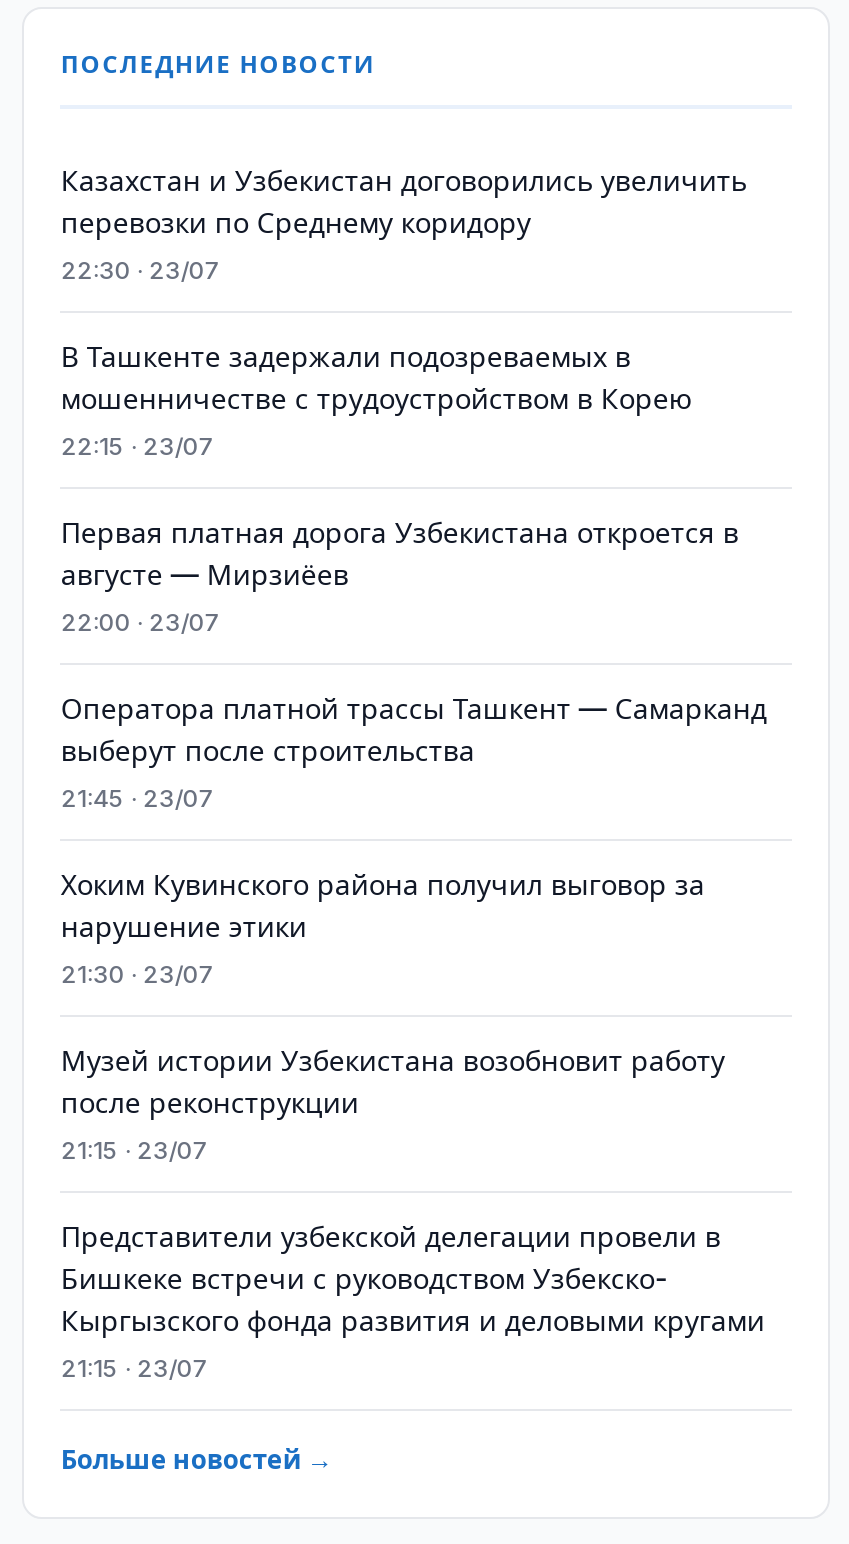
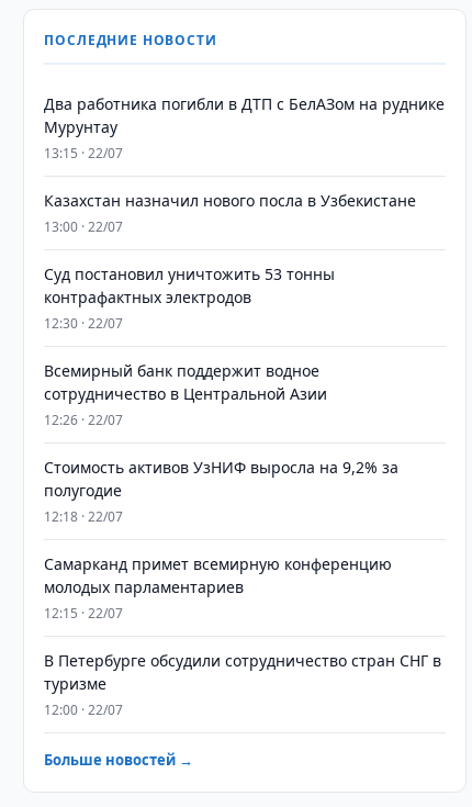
- Казахстан и Узбекистан договорились увеличить
- перевозки по Среднему коридору
- 22:30 · 23/07
- В Ташкенте задержали подозреваемых в
- мошенничестве с трудоустройством в Корею
- 22:15 · 23/07
- Первая платная дорога Узбекистана откроется в
- августе — Мирзиёев
- 22:00 · 23/07
- Оператора платной трассы Ташкент — Самарканд
- выберут после строительства
- 21:45 · 23/07
- Хоким Кувинского района получил выговор за
- нарушение этики
- 21:30 · 23/07
- Музей истории Узбекистана возобновит работу
- после реконструкции
- 21:15 · 23/07
- Представители узбекской делегации провели в
- Бишкеке встречи с руководством Узбекско-
- Кыргызского фонда развития и деловыми кругами
- 21:15 · 23/07
+ Два работника погибли в ДТП с БелАЗом на руднике
+ Мурунтау
+ 13:15 · 22/07
+ Казахстан назначил нового посла в Узбекистане
+ 13:00 · 22/07
+ Суд постановил уничтожить 53 тонны
+ контрафактных электродов
+ 12:30 · 22/07
+ Всемирный банк поддержит водное
+ сотрудничество в Центральной Азии
+ 12:26 · 22/07
+ Стоимость активов УзНИФ выросла на 9,2% за
+ полугодие
+ 12:18 · 22/07
+ Самарканд примет всемирную конференцию
+ молодых парламентариев
+ 12:15 · 22/07
+ В Петербурге обсудили сотрудничество стран СНГ в
+ туризме
+ 12:00 · 22/07
